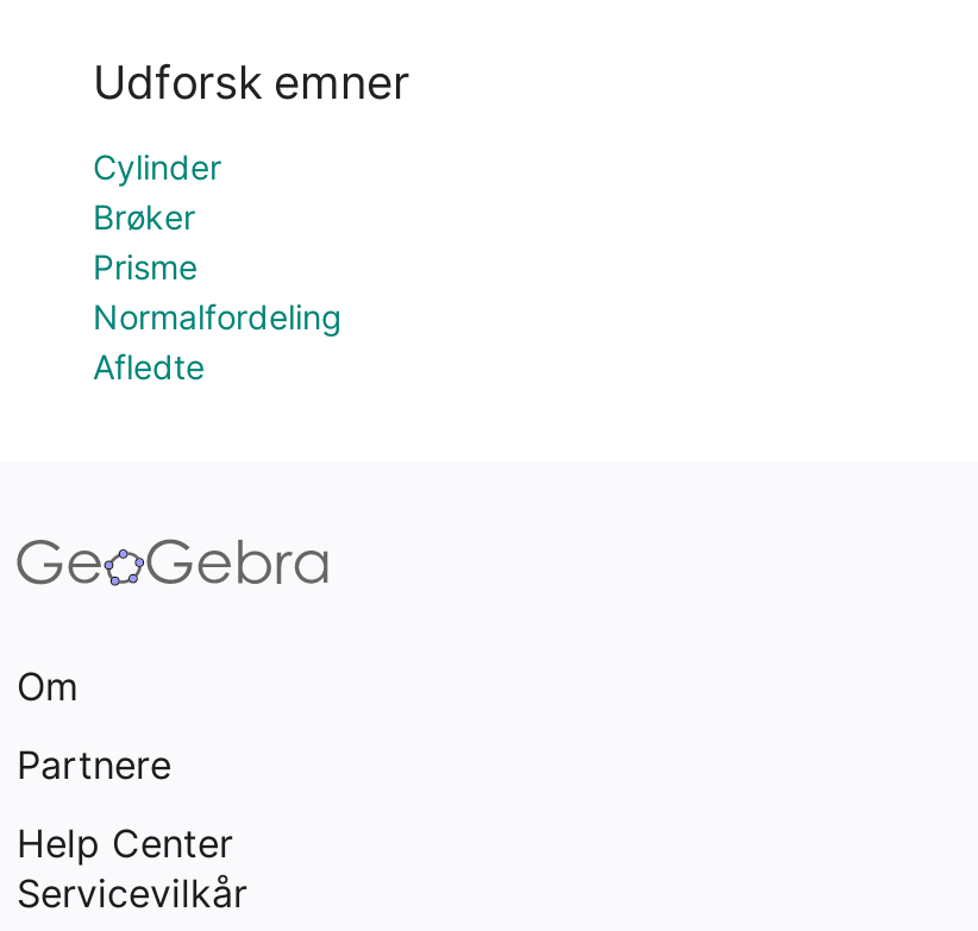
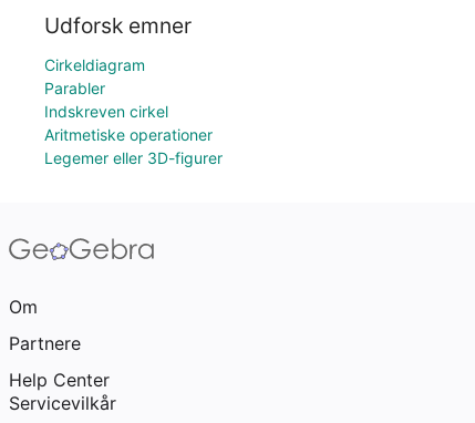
- Cylinder
- Brøker
- Prisme
- Normalfordeling
- Afledte
+ Cirkeldiagram
+ Parabler
+ Indskreven cirkel
+ Aritmetiske operationer
+ Legemer eller 3D-figurer
